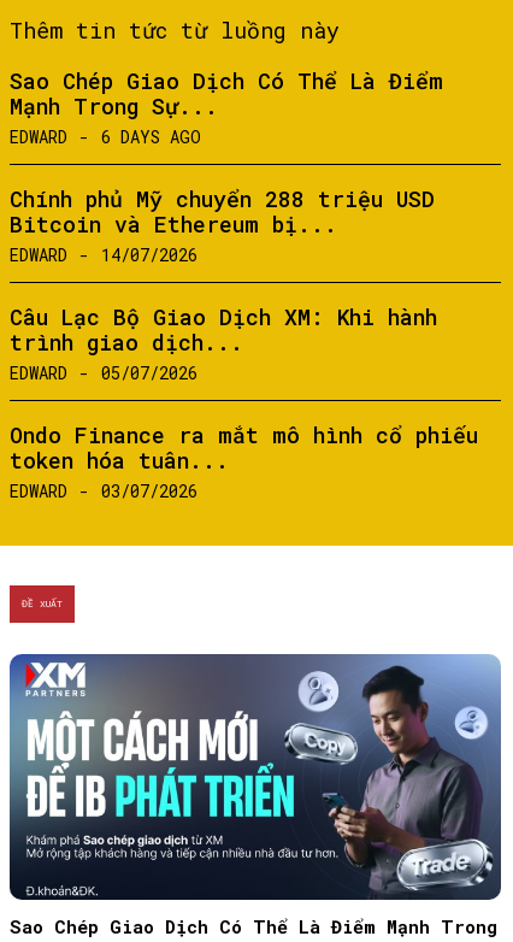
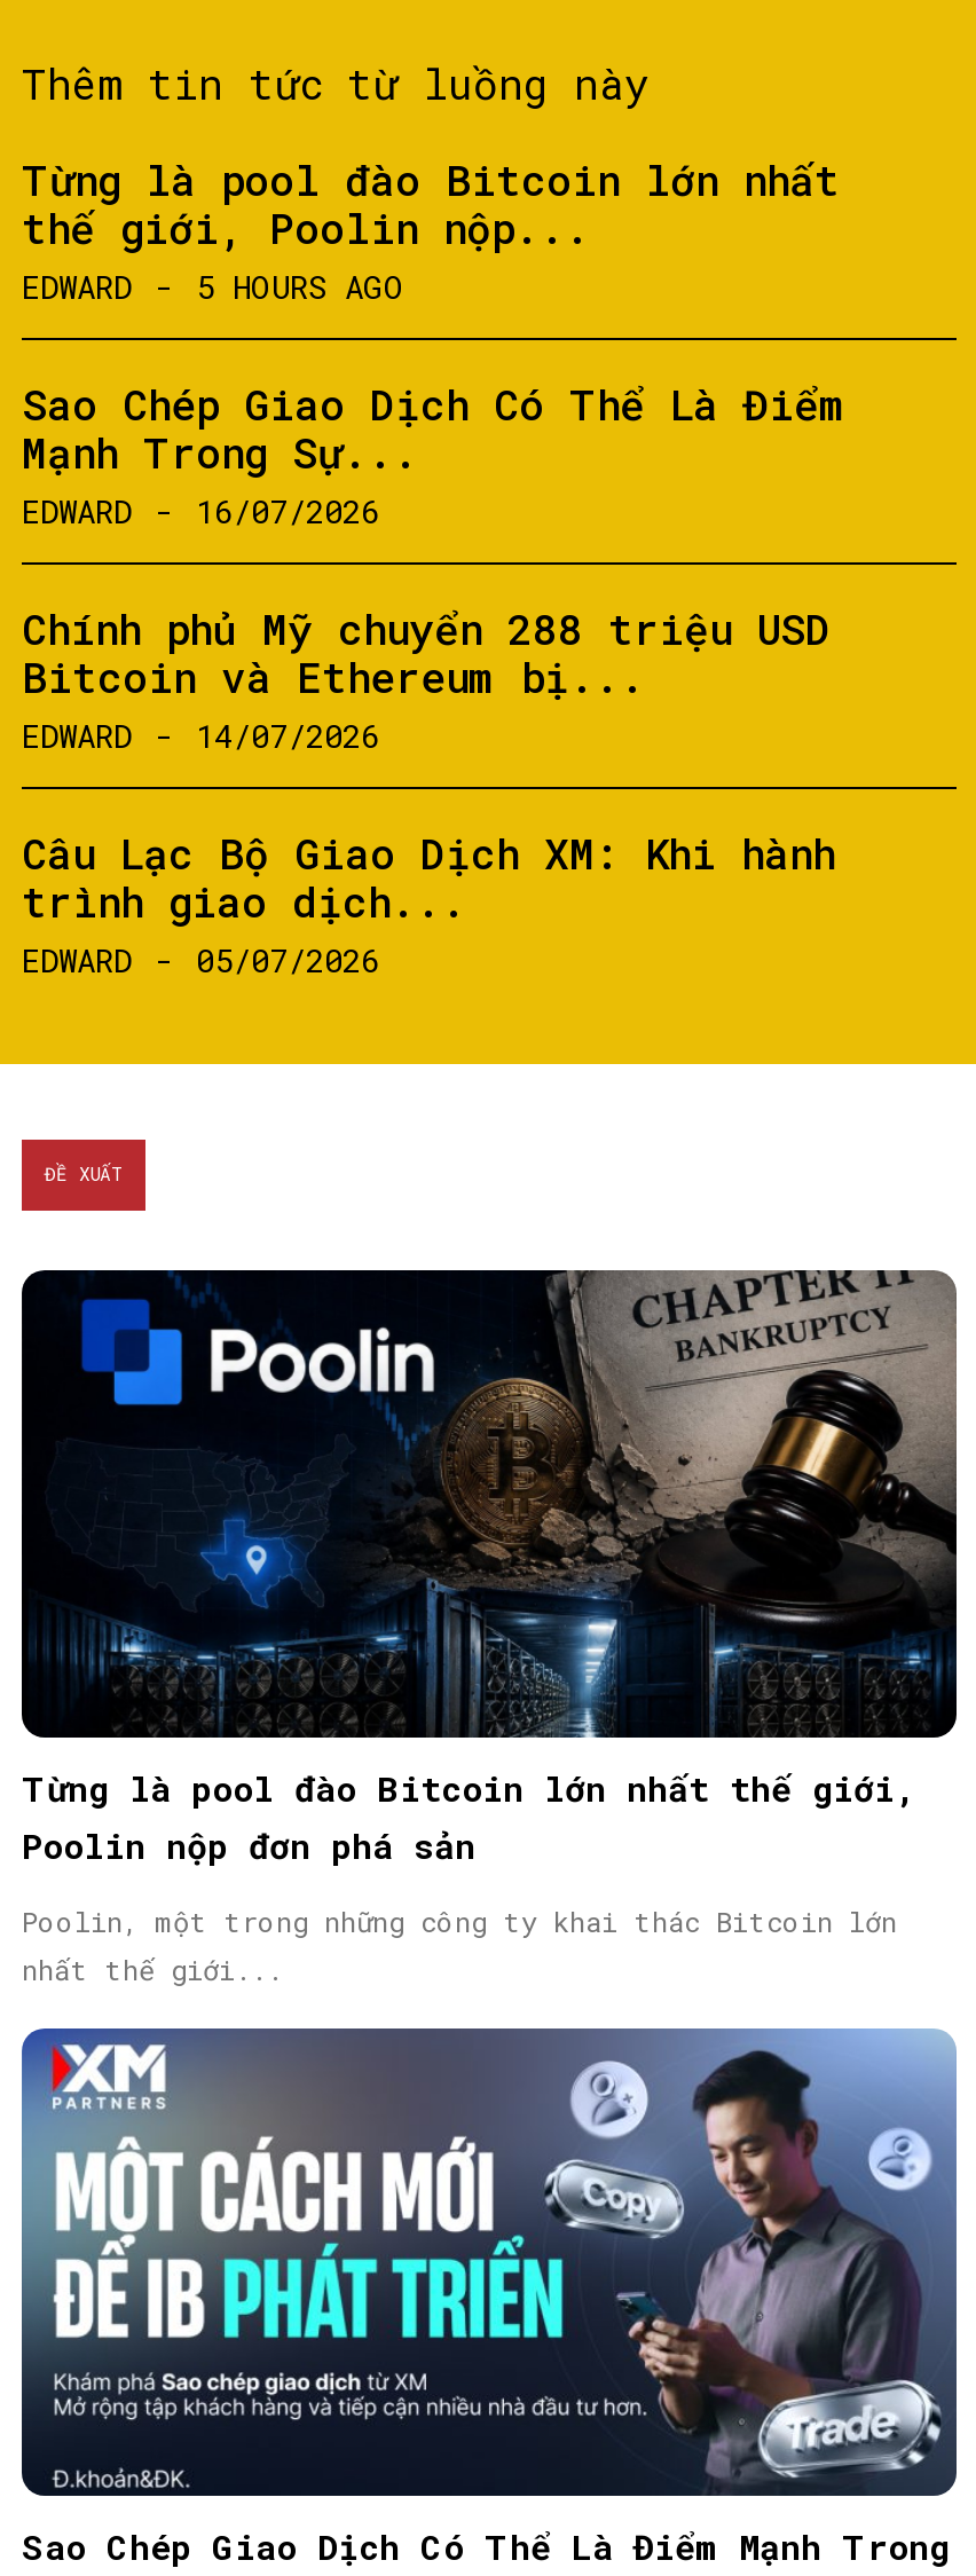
+ Từng là pool đào Bitcoin lớn nhất
+ thế giới, Poolin nộp...
+ EDWARD - 5 HOURS AGO

- EDWARD - 6 DAYS AGO
+ EDWARD - 16/07/2026

- Ondo Finance ra mắt mô hình cổ phiếu
- token hóa tuân...
- EDWARD - 03/07/2026

+ [image]
+ Từng là pool đào Bitcoin lớn nhất thế giới,
+ Poolin nộp đơn phá sản
+ Poolin, một trong những công ty khai thác Bitcoin lớn
+ nhất thế giới...
